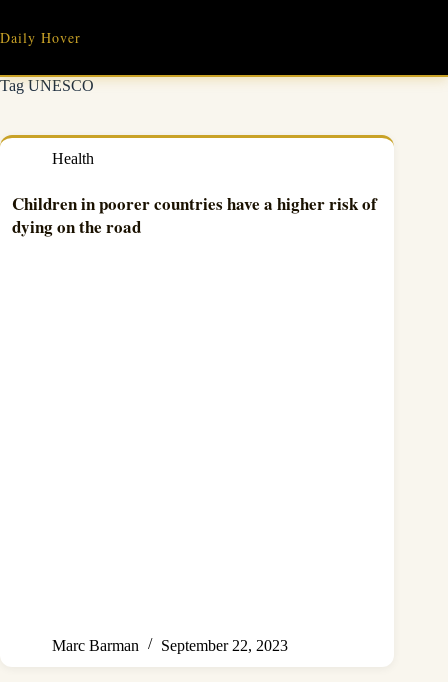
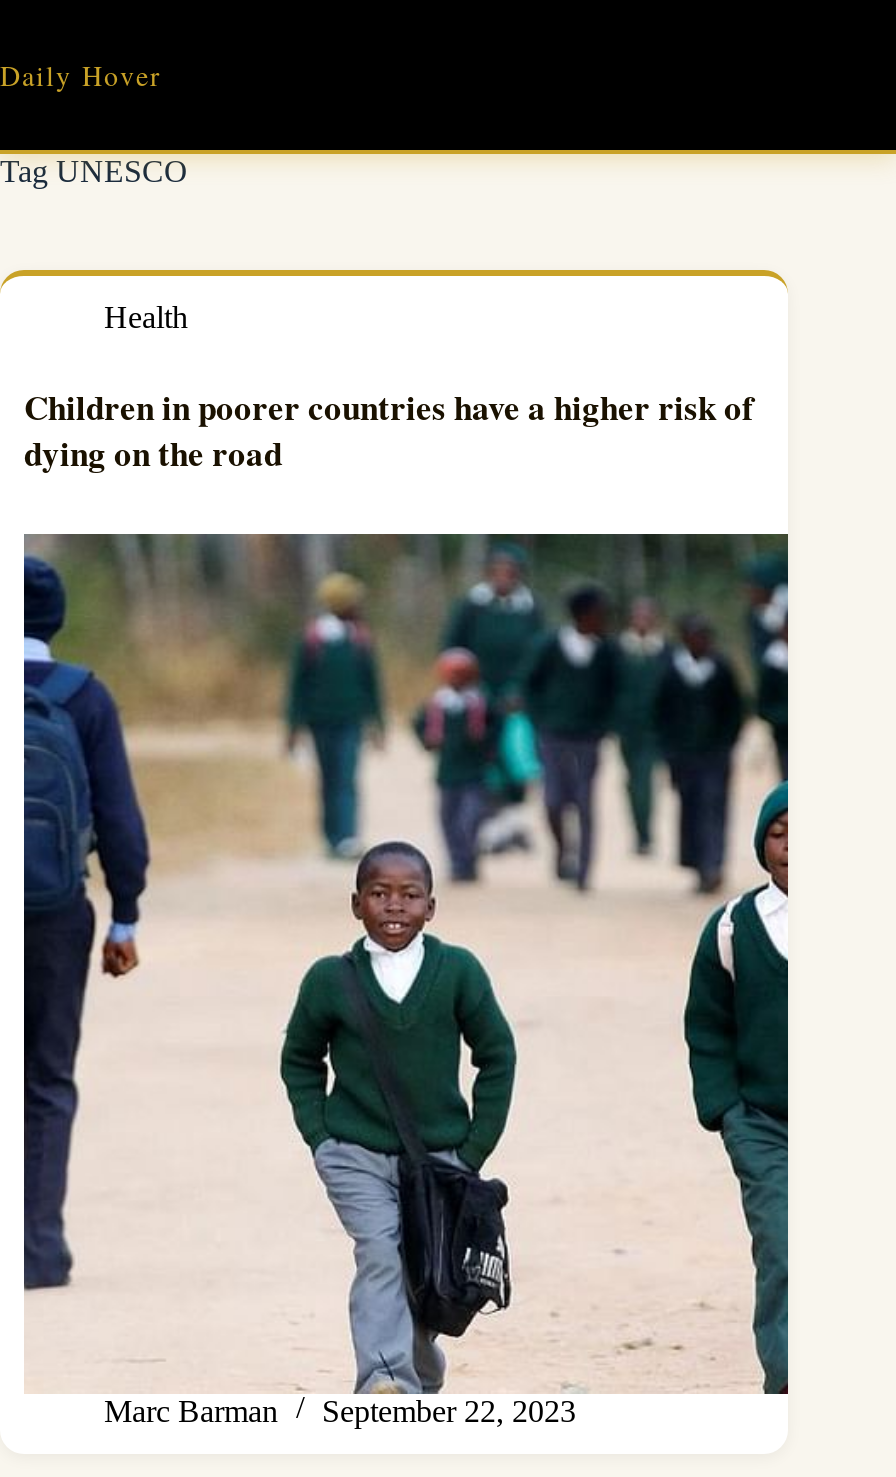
+ [image]
